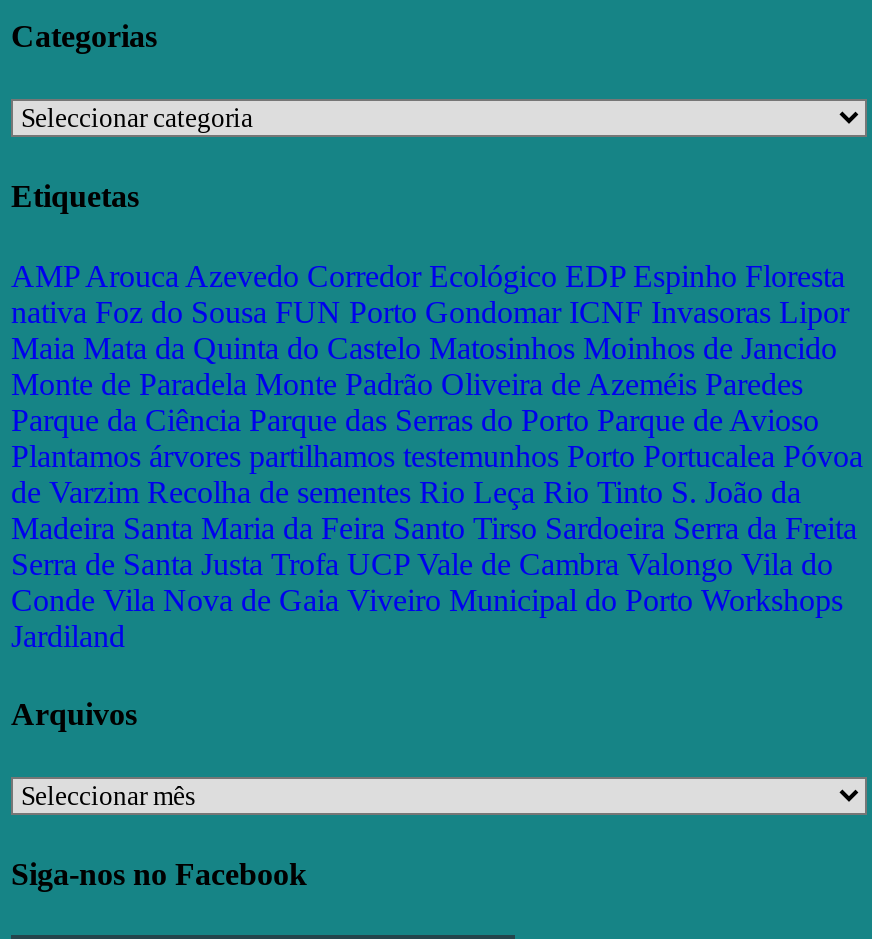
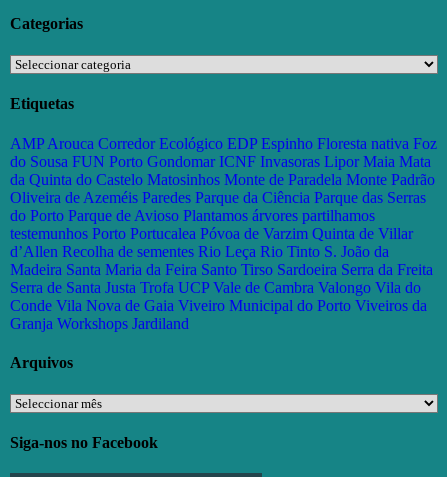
- AMP Arouca Azevedo Corredor Ecológico EDP Espinho Floresta
- nativa Foz do Sousa FUN Porto Gondomar ICNF Invasoras Lipor
- Maia Mata da Quinta do Castelo Matosinhos Moinhos de Jancido
- Monte de Paradela Monte Padrão Oliveira de Azeméis Paredes
- Parque da Ciência Parque das Serras do Porto Parque de Avioso
- Plantamos árvores partilhamos testemunhos Porto Portucalea Póvoa
- de Varzim Recolha de sementes Rio Leça Rio Tinto S. João da
+ AMP Arouca Corredor Ecológico EDP Espinho Floresta nativa Foz
+ do Sousa FUN Porto Gondomar ICNF Invasoras Lipor Maia Mata
+ da Quinta do Castelo Matosinhos Monte de Paradela Monte Padrão
+ Oliveira de Azeméis Paredes Parque da Ciência Parque das Serras
+ do Porto Parque de Avioso Plantamos árvores partilhamos
+ testemunhos Porto Portucalea Póvoa de Varzim Quinta de Villar
+ d’Allen Recolha de sementes Rio Leça Rio Tinto S. João da

- Conde Vila Nova de Gaia Viveiro Municipal do Porto Workshops
- Jardiland
+ Conde Vila Nova de Gaia Viveiro Municipal do Porto Viveiros da
+ Granja Workshops Jardiland
